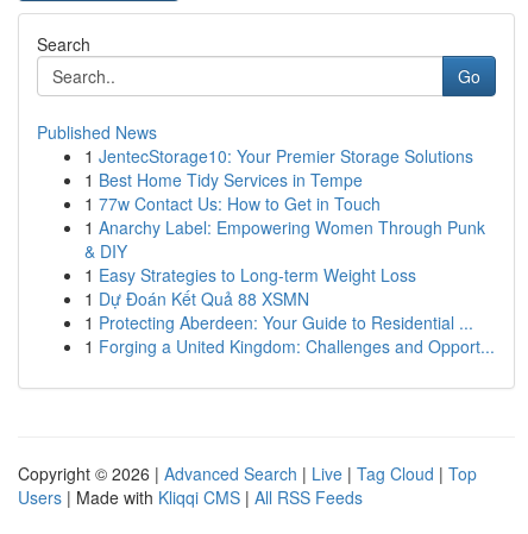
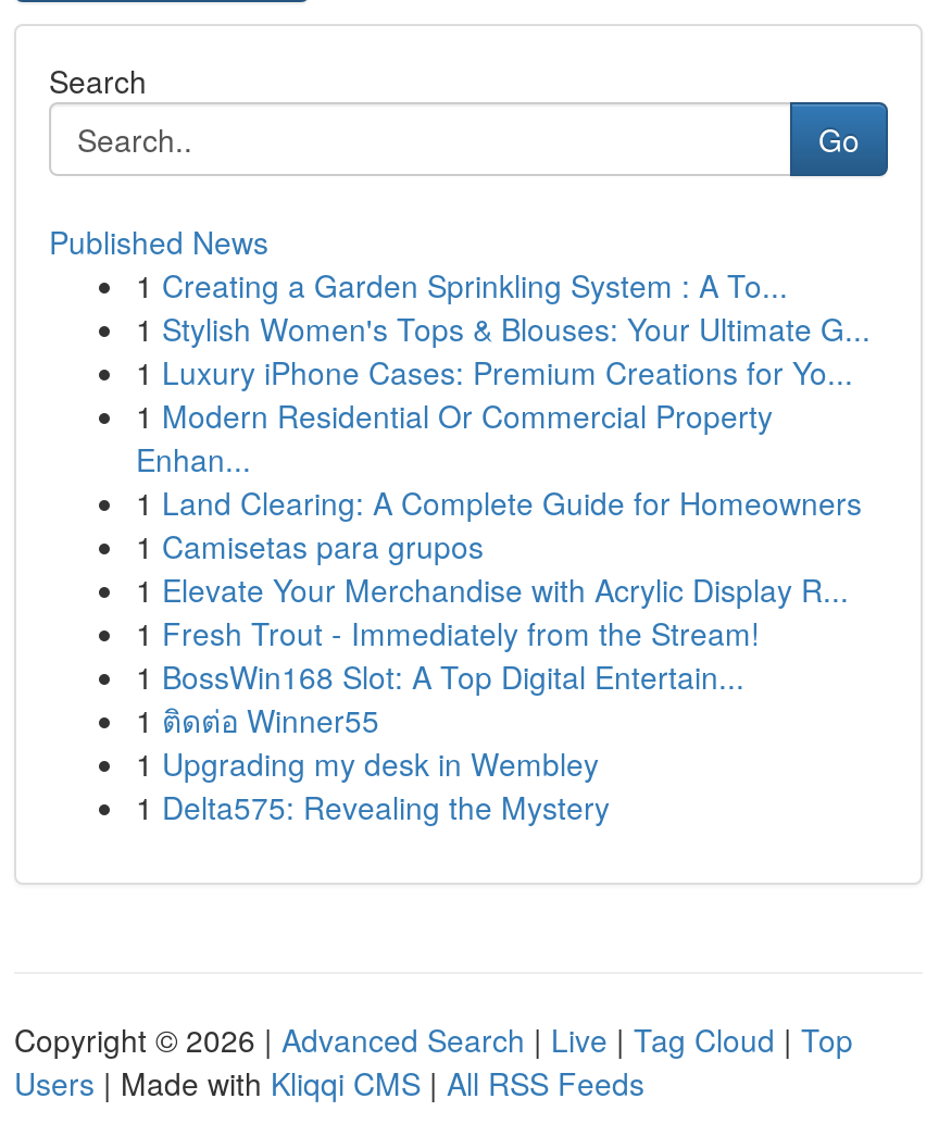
- 1 JentecStorage10: Your Premier Storage Solutions
- 1 Best Home Tidy Services in Tempe
- 1 77w Contact Us: How to Get in Touch
- 1 Anarchy Label: Empowering Women Through Punk
- & DIY
- 1 Easy Strategies to Long-term Weight Loss
- 1 Dự Đoán Kết Quả 88 XSMN
- 1 Protecting Aberdeen: Your Guide to Residential ...
- 1 Forging a United Kingdom: Challenges and Opport...
+ 1 Creating a Garden Sprinkling System : A To...
+ 1 Stylish Women's Tops & Blouses: Your Ultimate G...
+ 1 Luxury iPhone Cases: Premium Creations for Yo...
+ 1 Modern Residential Or Commercial Property
+ Enhan...
+ 1 Land Clearing: A Complete Guide for Homeowners
+ 1 Camisetas para grupos
+ 1 Elevate Your Merchandise with Acrylic Display R...
+ 1 Fresh Trout - Immediately from the Stream!
+ 1 BossWin168 Slot: A Top Digital Entertain...
+ 1 ติดต่อ Winner55
+ 1 Upgrading my desk in Wembley
+ 1 Delta575: Revealing the Mystery
